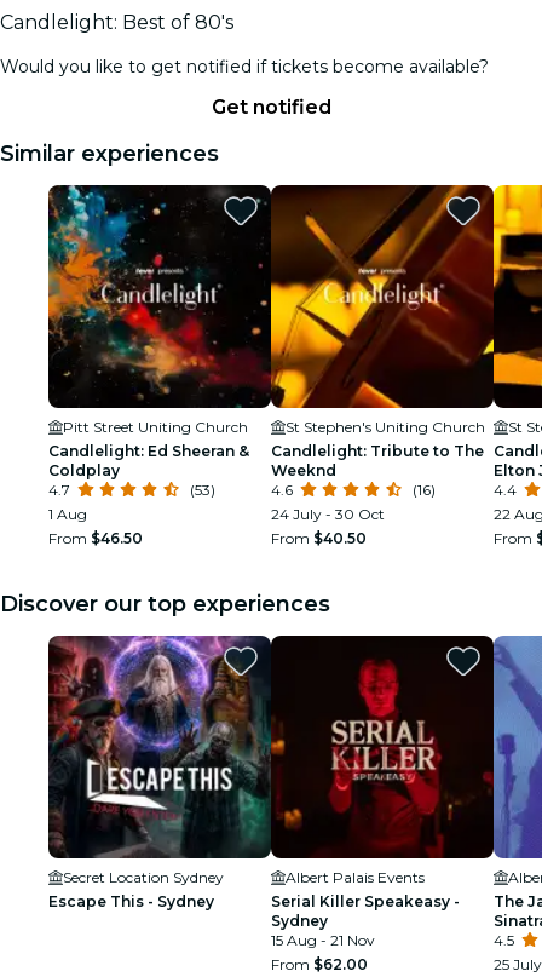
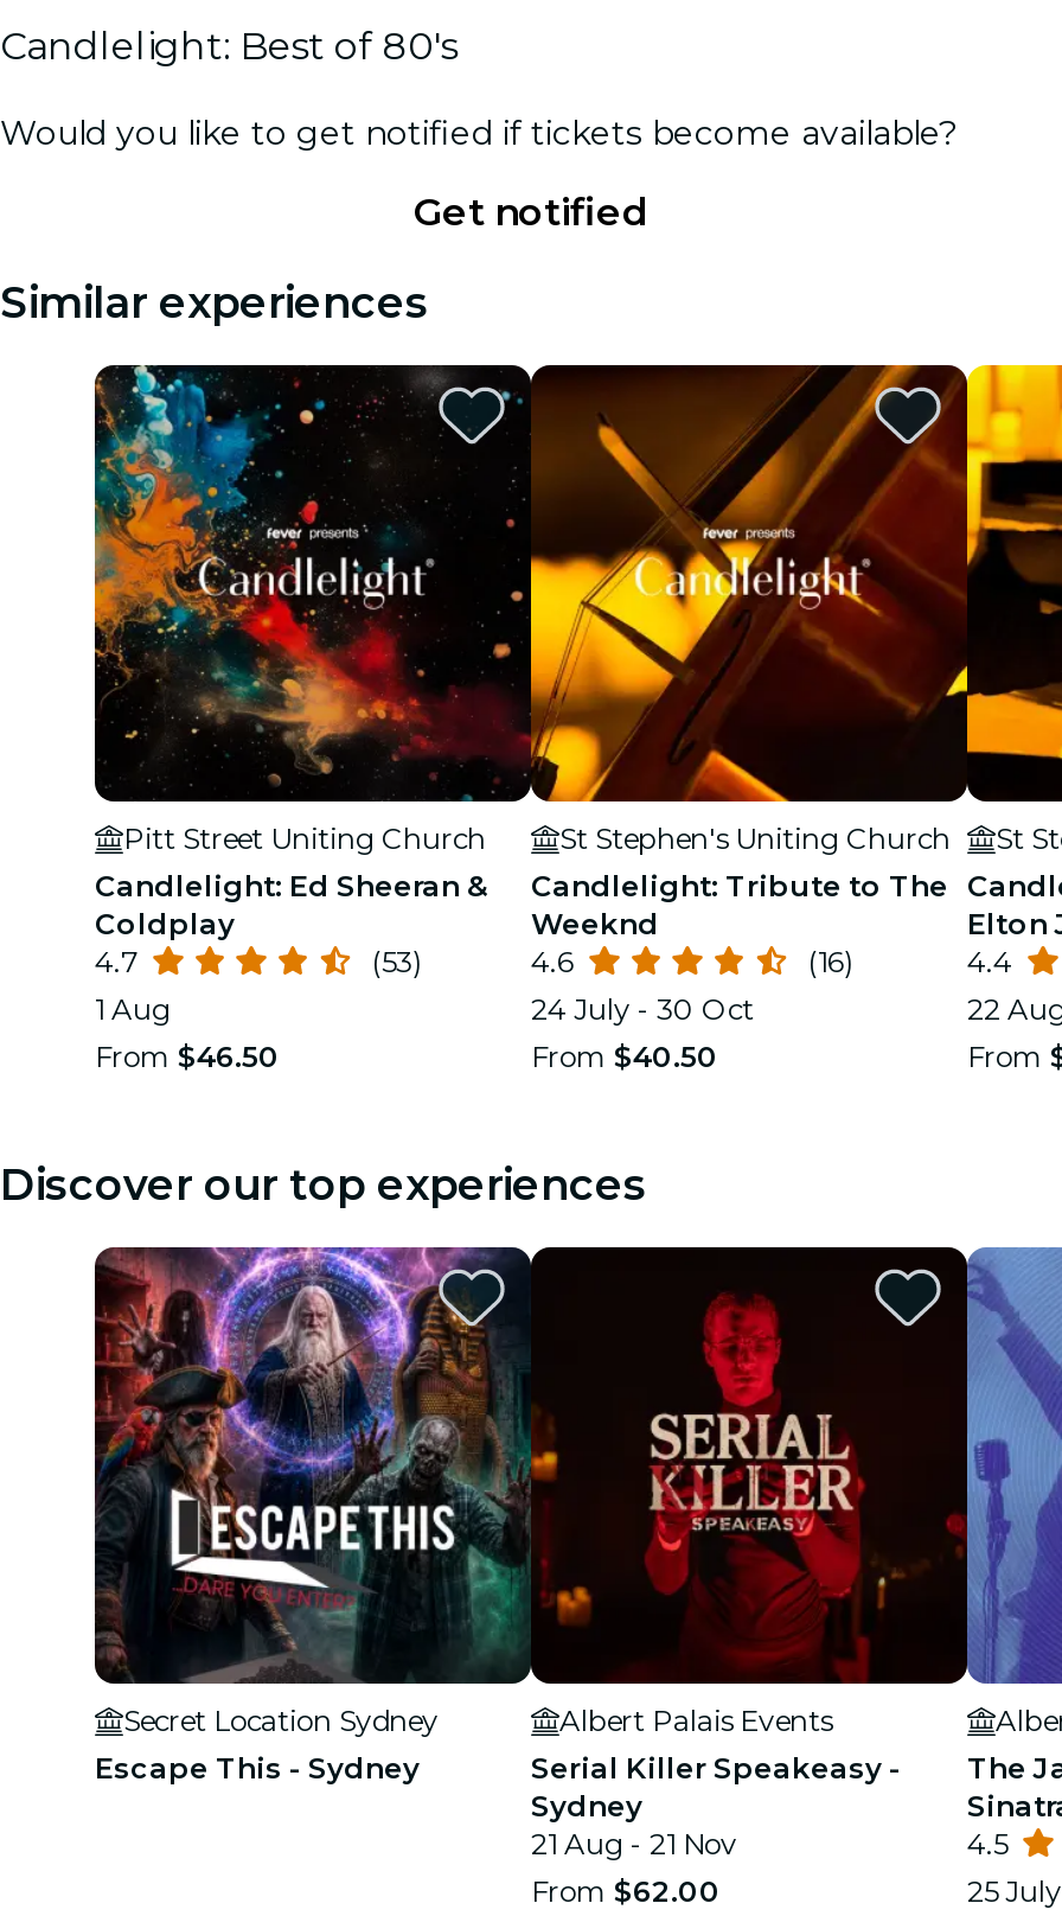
- 15 Aug - 21 Nov
+ 21 Aug - 21 Nov
